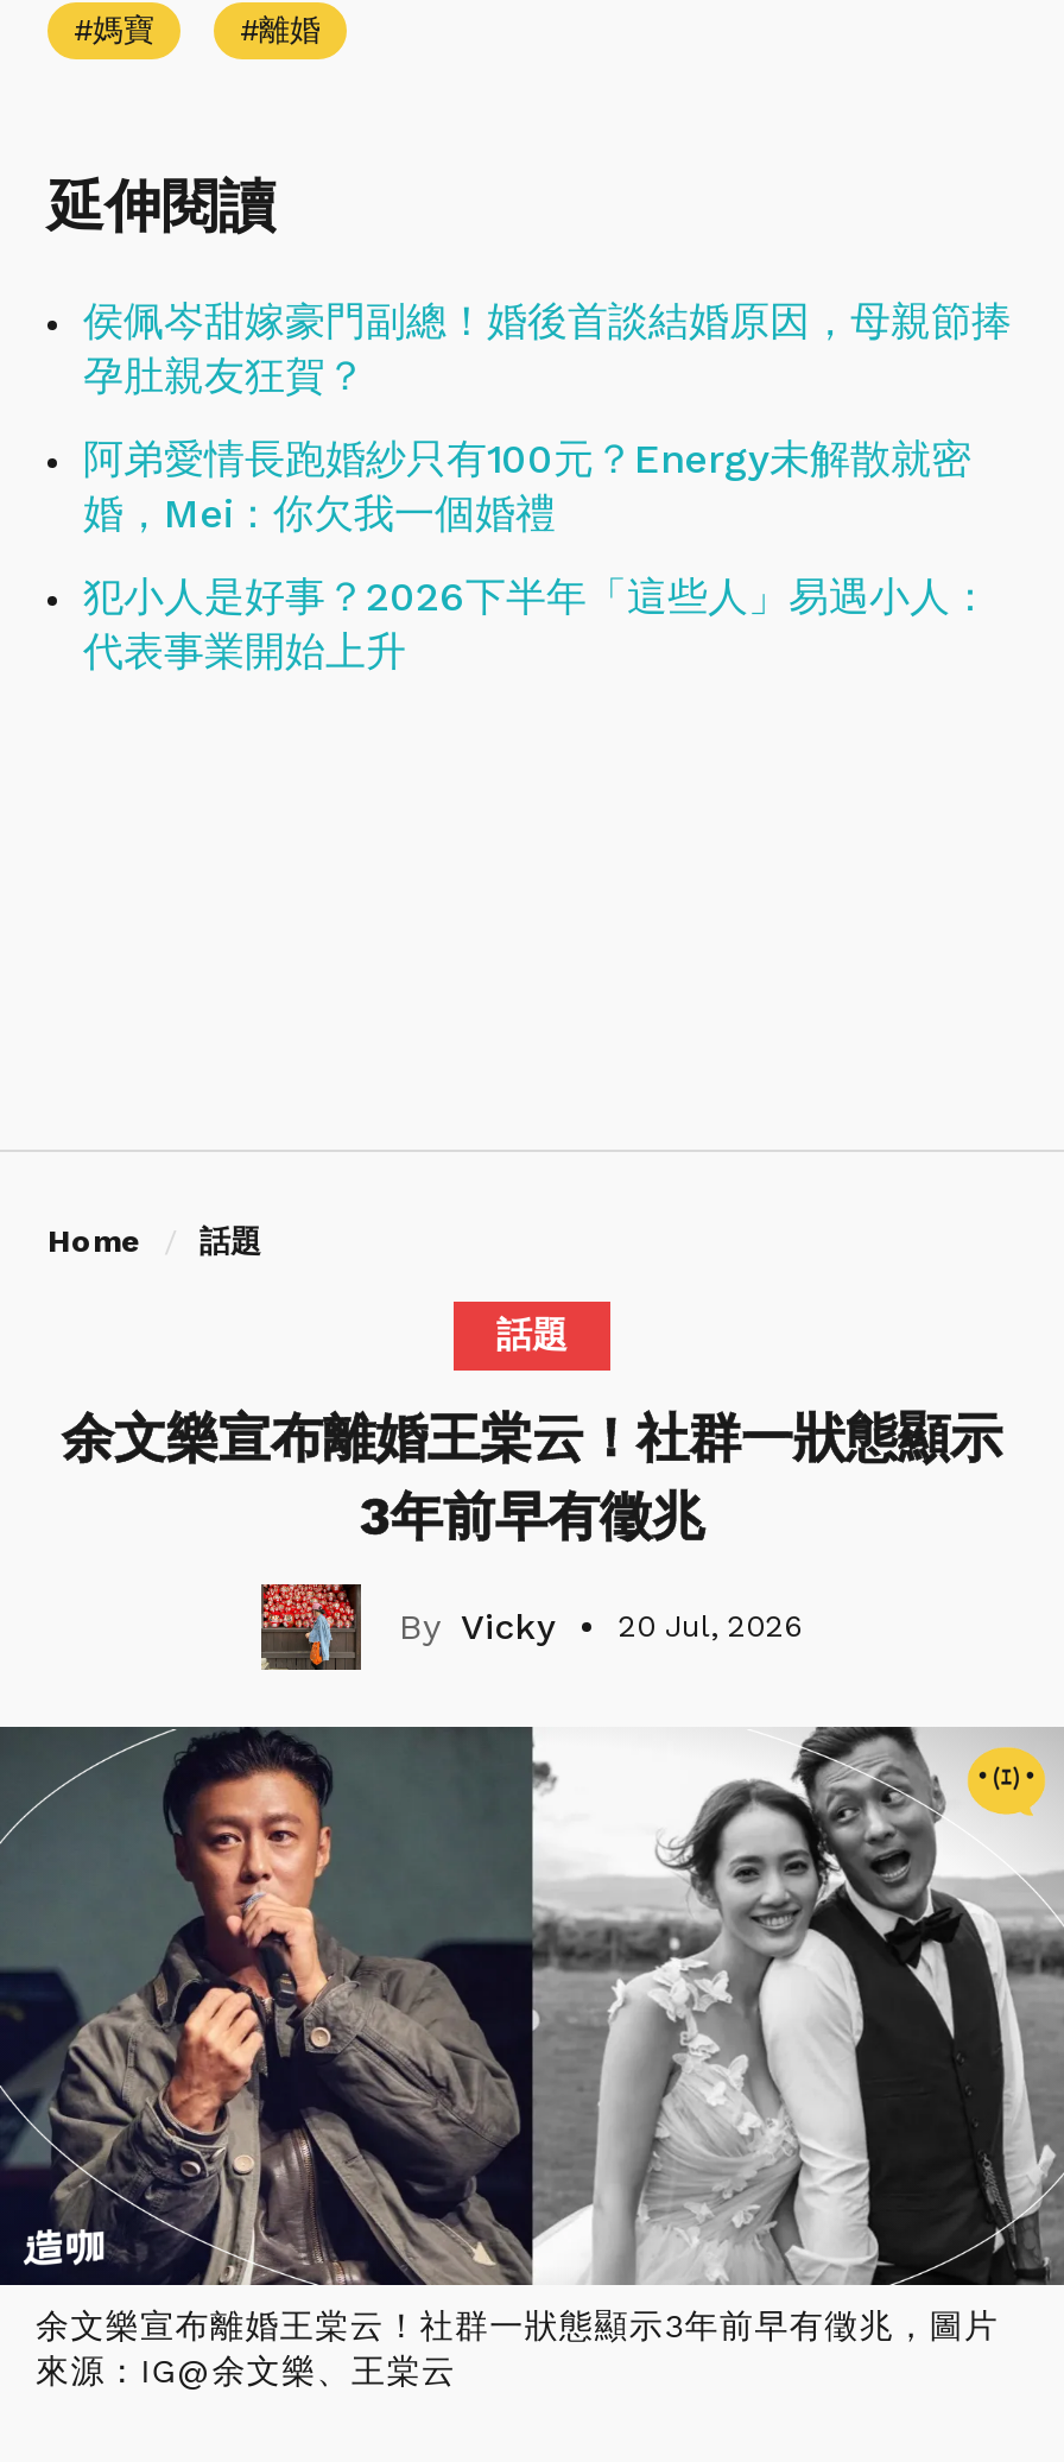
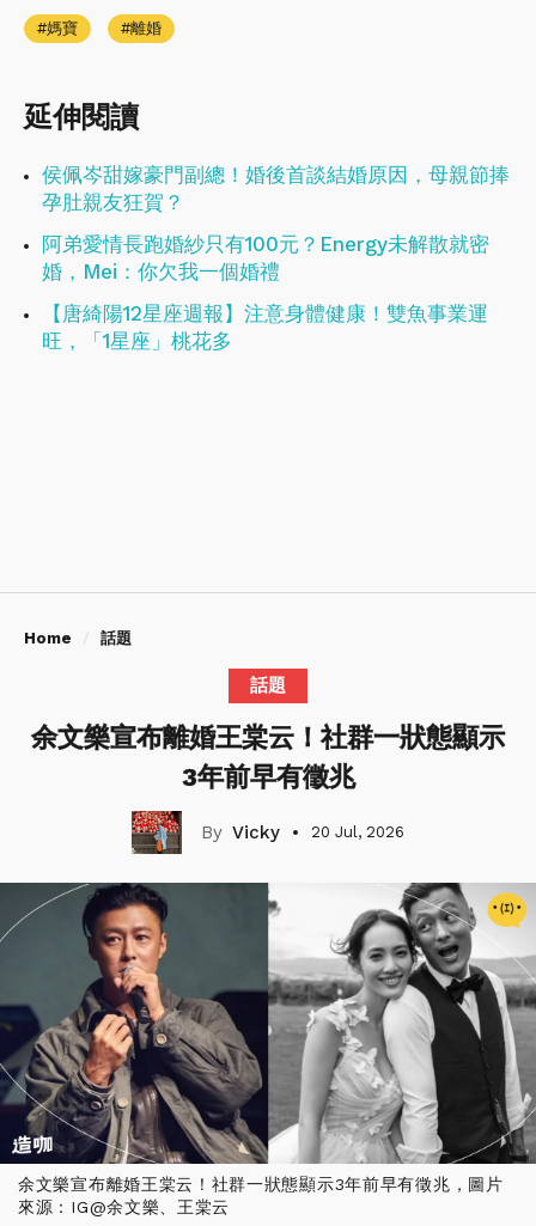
- 犯小人是好事？2026下半年「這些人」易遇小人：
- 代表事業開始上升
+ 【唐綺陽12星座週報】注意身體健康！雙魚事業運
+ 旺，「1星座」桃花多
